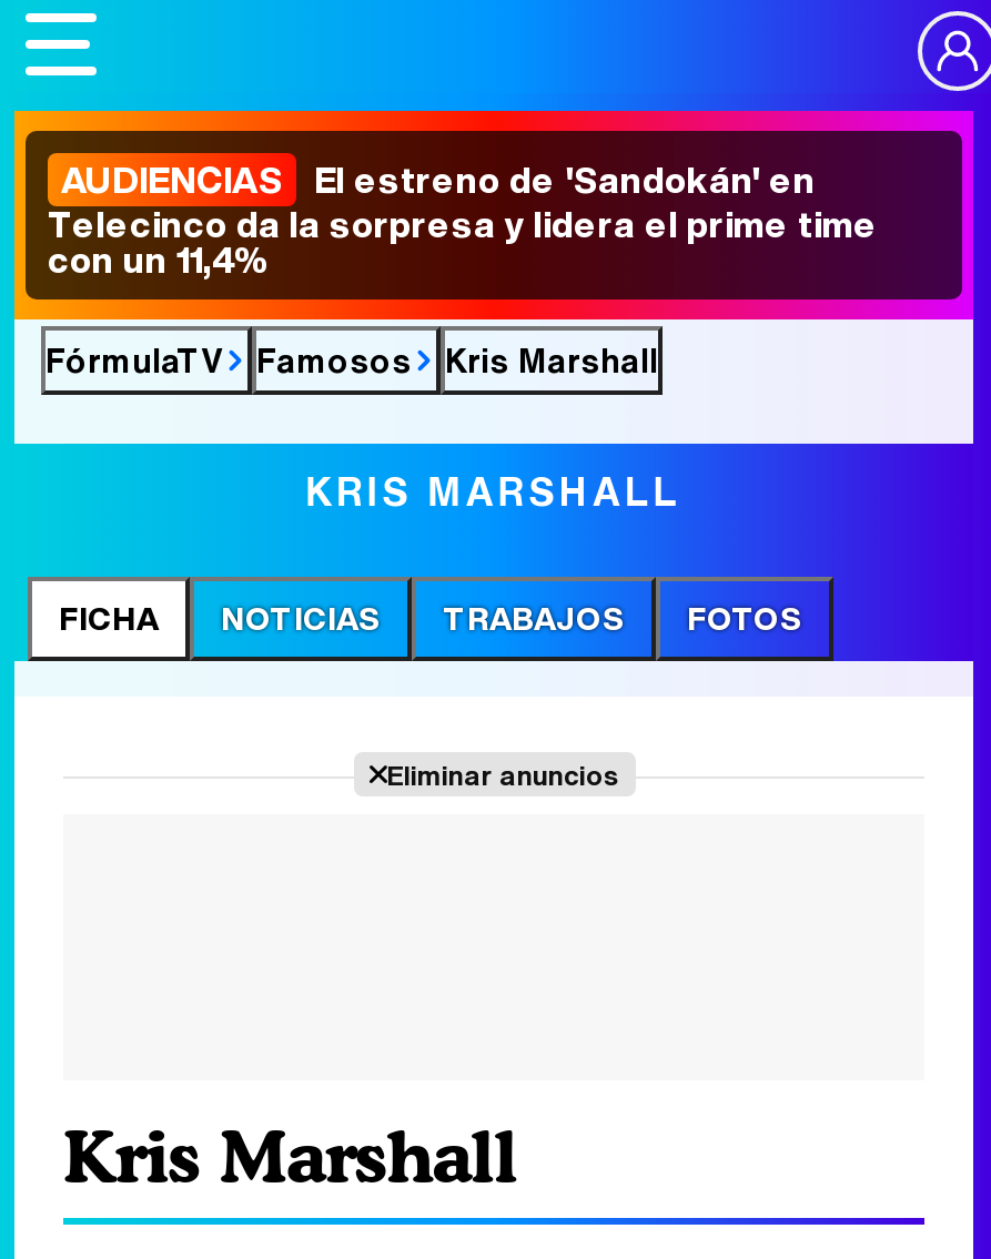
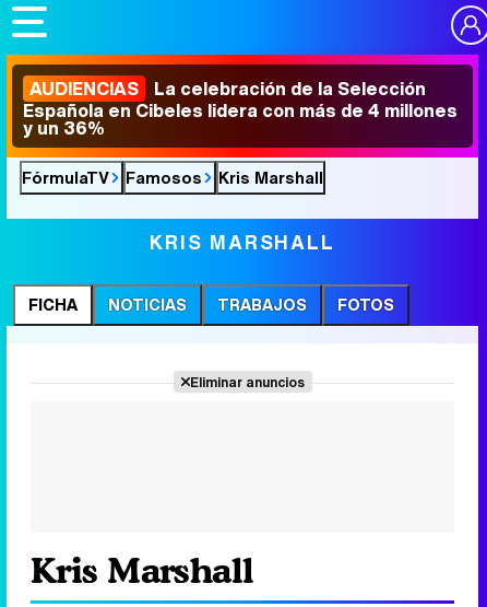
- AUDIENCIAS El estreno de 'Sandokán' en
- Telecinco da la sorpresa y lidera el prime time
- con un 11,4%
+ AUDIENCIAS La celebración de la Selección
+ Española en Cibeles lidera con más de 4 millones
+ y un 36%
